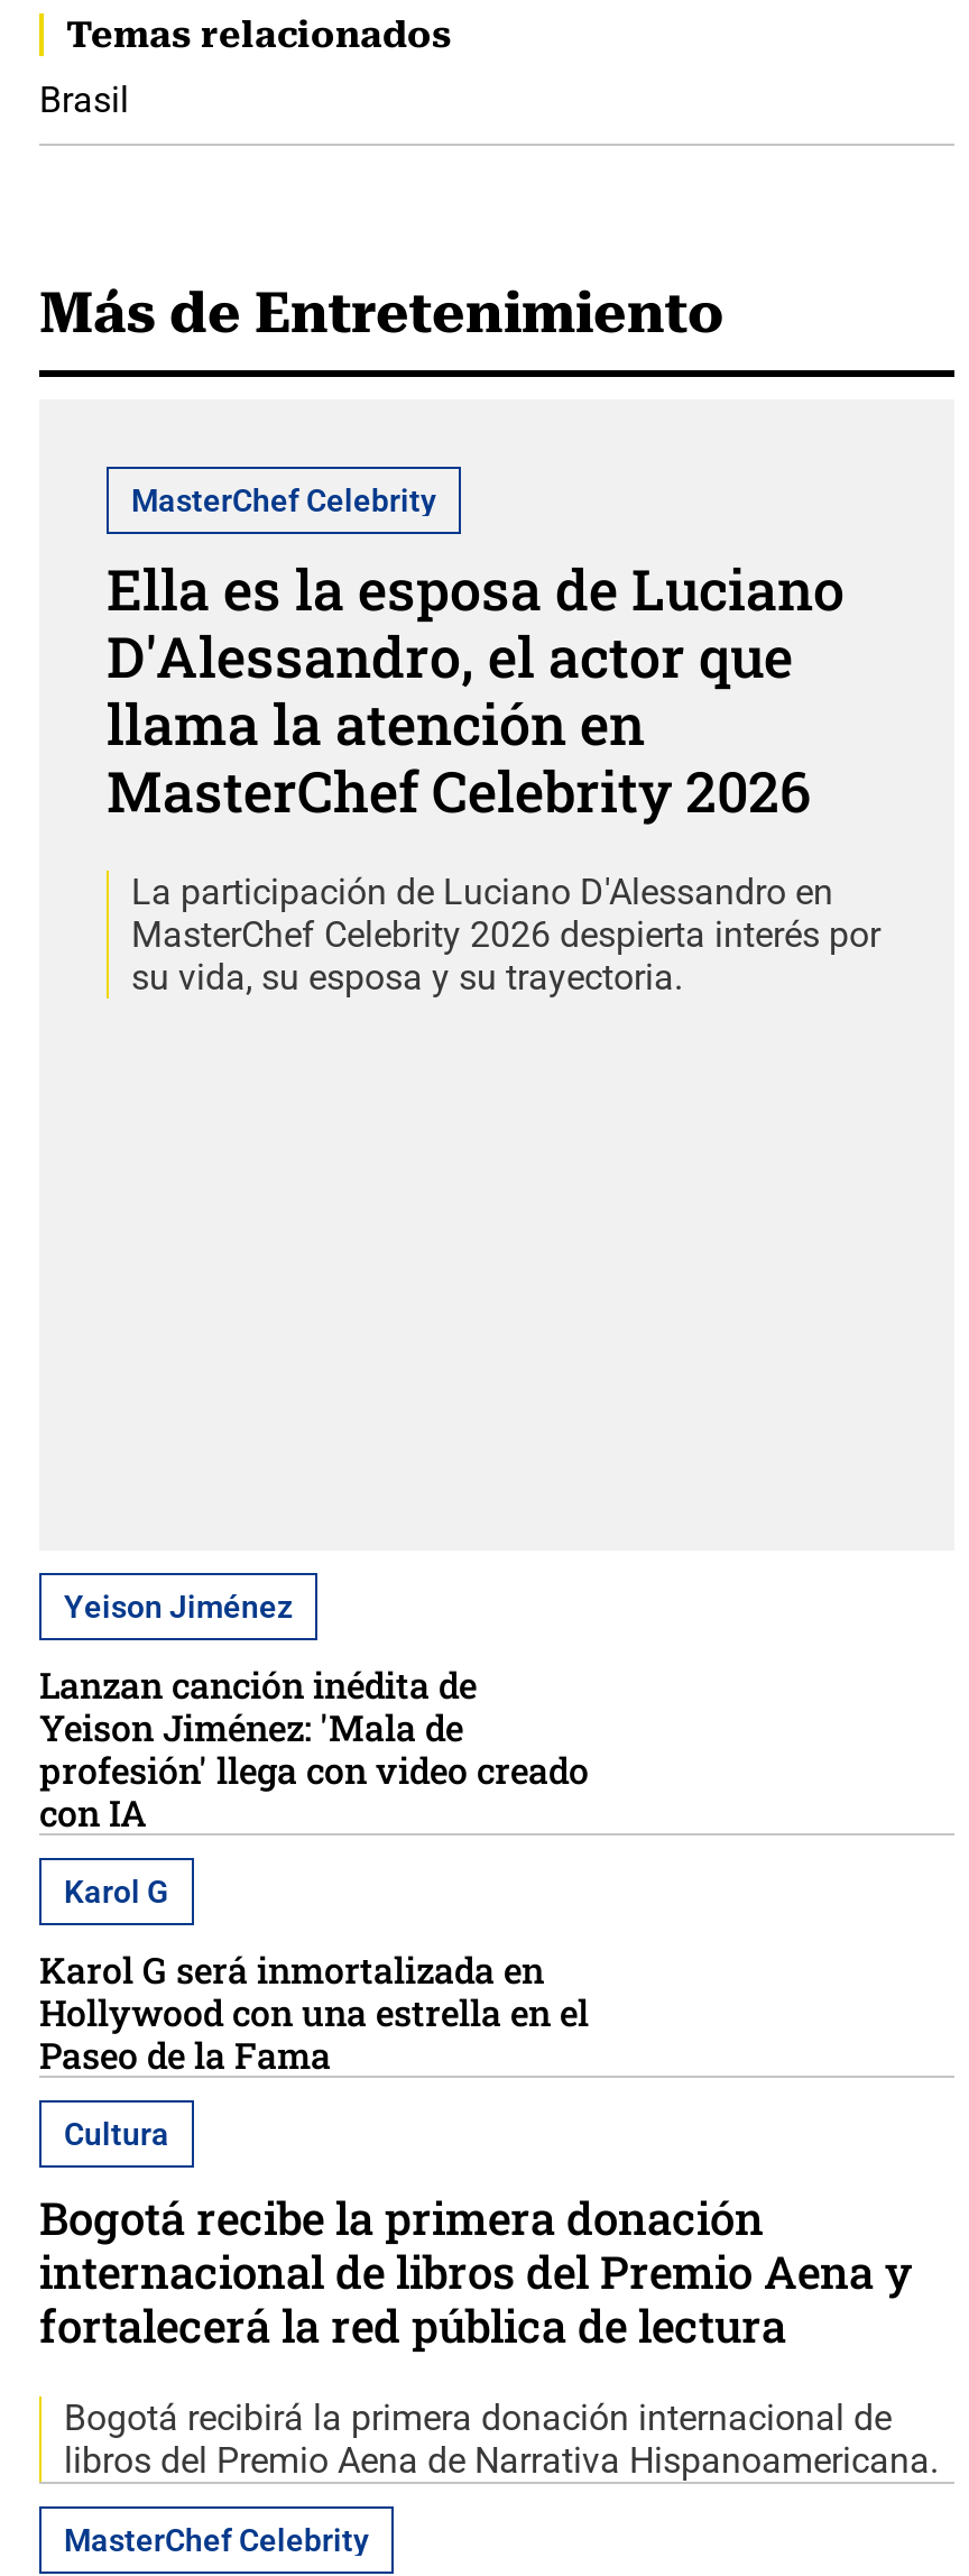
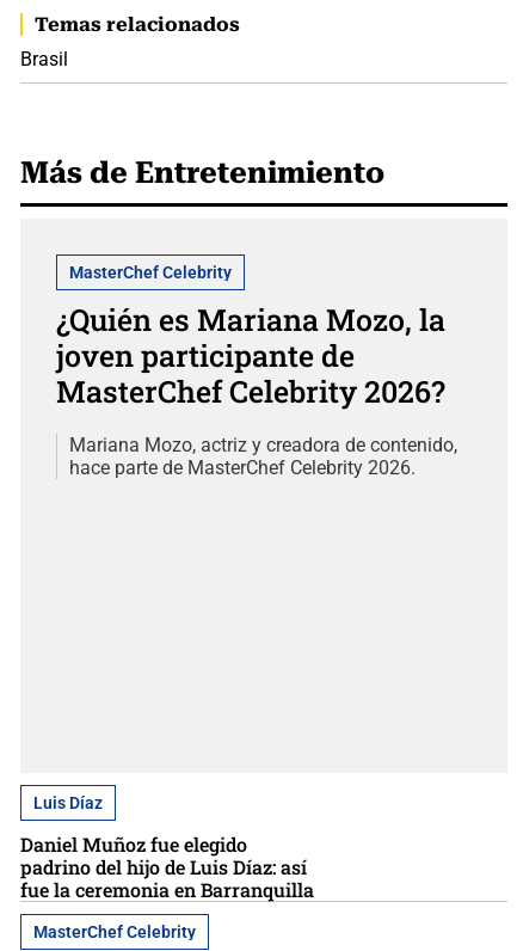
- Ella es la esposa de Luciano
- D'Alessandro, el actor que
- llama la atención en
- MasterChef Celebrity 2026
- La participación de Luciano D'Alessandro en
- MasterChef Celebrity 2026 despierta interés por
- su vida, su esposa y su trayectoria.
+ ¿Quién es Mariana Mozo, la
+ joven participante de
+ MasterChef Celebrity 2026?
+ Mariana Mozo, actriz y creadora de contenido,
+ hace parte de MasterChef Celebrity 2026.

- Yeison Jiménez
- Lanzan canción inédita de
- Yeison Jiménez: 'Mala de
- profesión' llega con video creado
- con IA
- Karol G
- Karol G será inmortalizada en
- Hollywood con una estrella en el
- Paseo de la Fama
- Cultura
- Bogotá recibe la primera donación
- internacional de libros del Premio Aena y
- fortalecerá la red pública de lectura
- Bogotá recibirá la primera donación internacional de
- libros del Premio Aena de Narrativa Hispanoamericana.
+ Luis Díaz
+ Daniel Muñoz fue elegido
+ padrino del hijo de Luis Díaz: así
+ fue la ceremonia en Barranquilla
